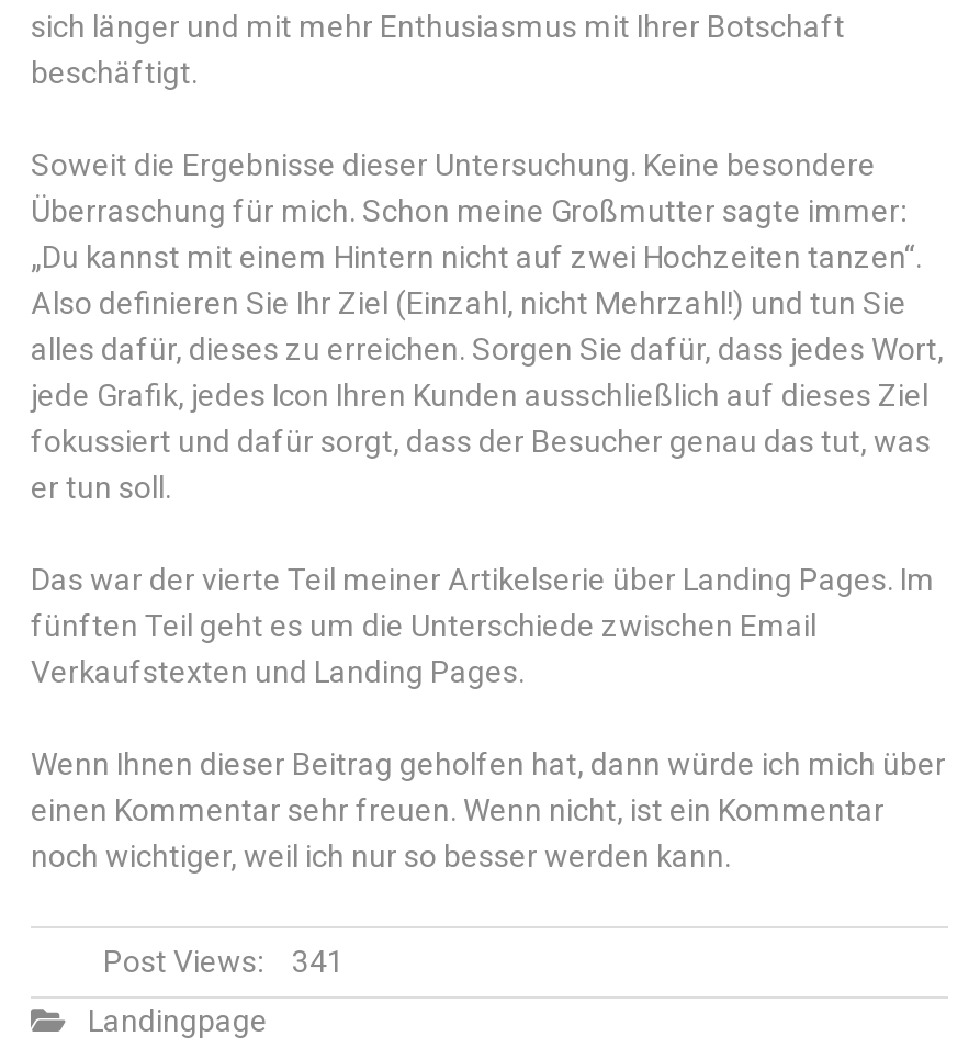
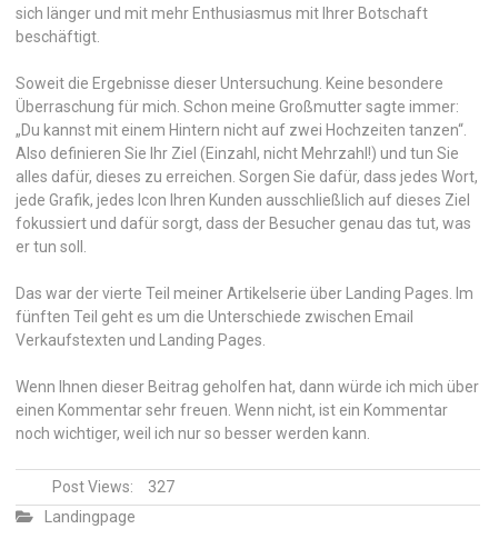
- Post Views: 341
+ Post Views: 327
